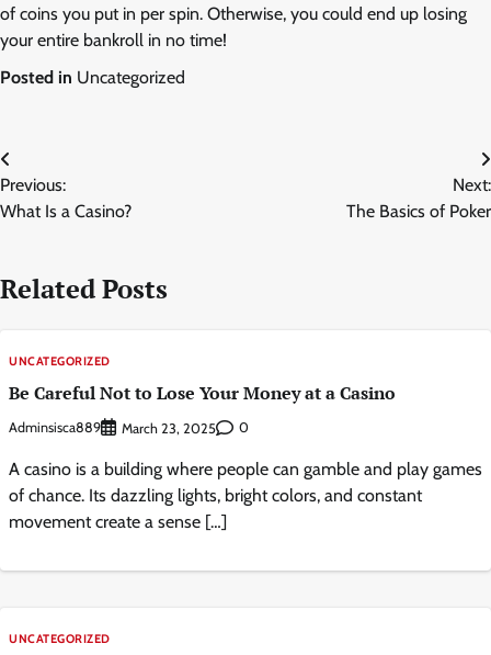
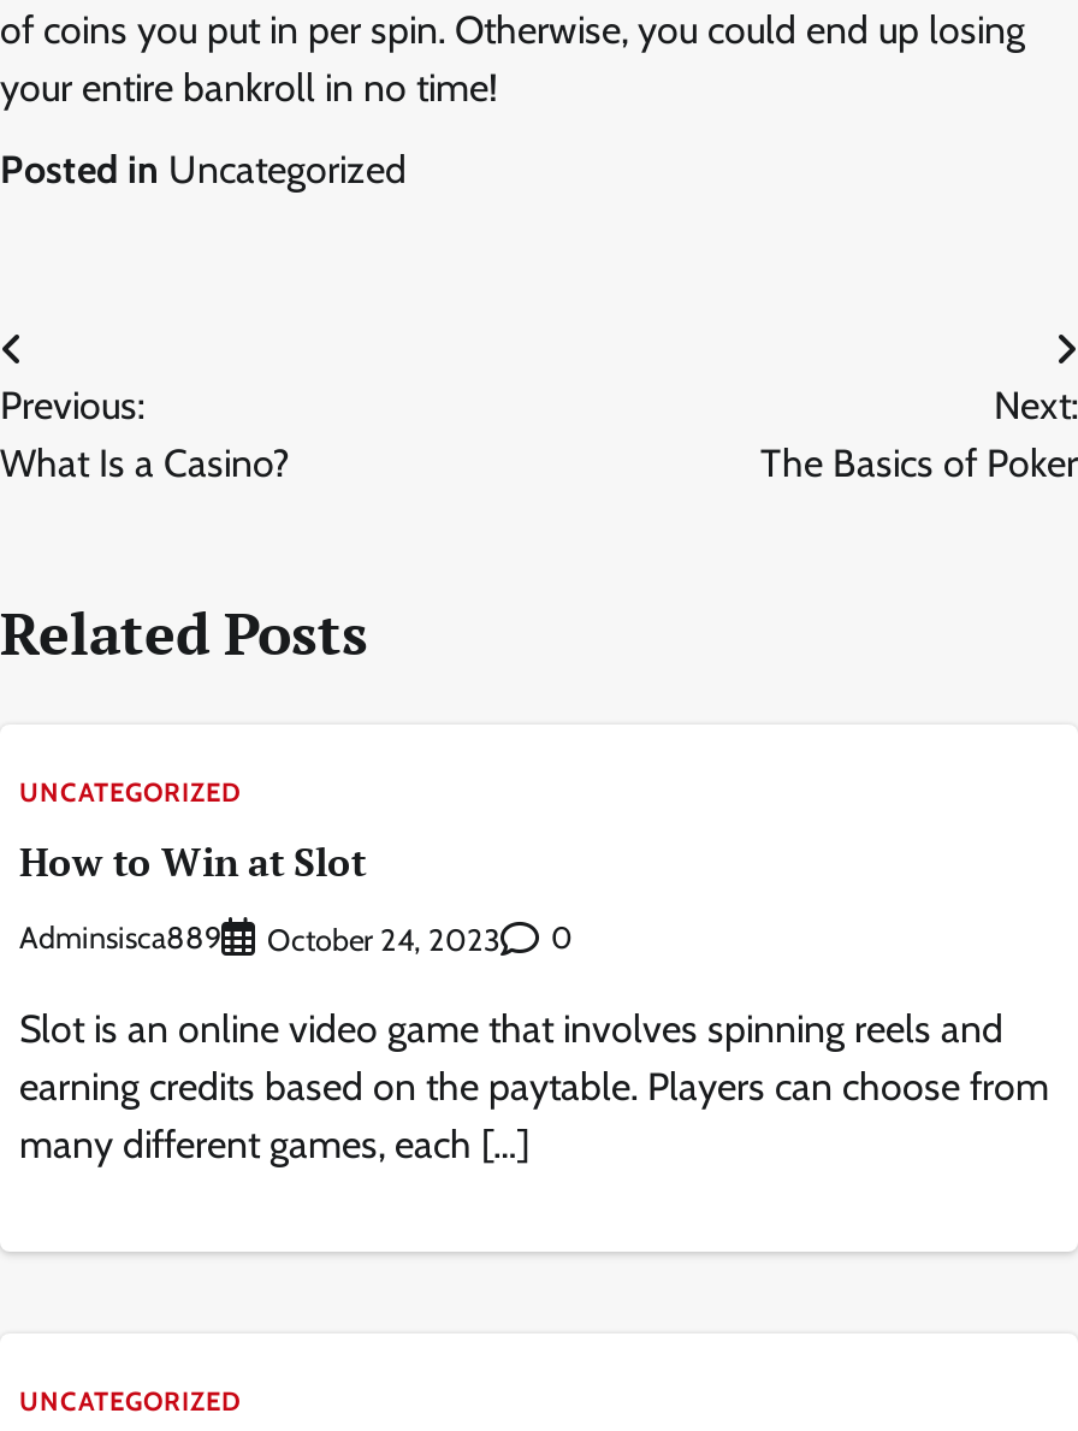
- Be Careful Not to Lose Your Money at a Casino
+ How to Win at Slot

- March 23, 2025
+ October 24, 2023

- A casino is a building where people can gamble and play games
- of chance. Its dazzling lights, bright colors, and constant
- movement create a sense […]
+ Slot is an online video game that involves spinning reels and
+ earning credits based on the paytable. Players can choose from
+ many different games, each […]
